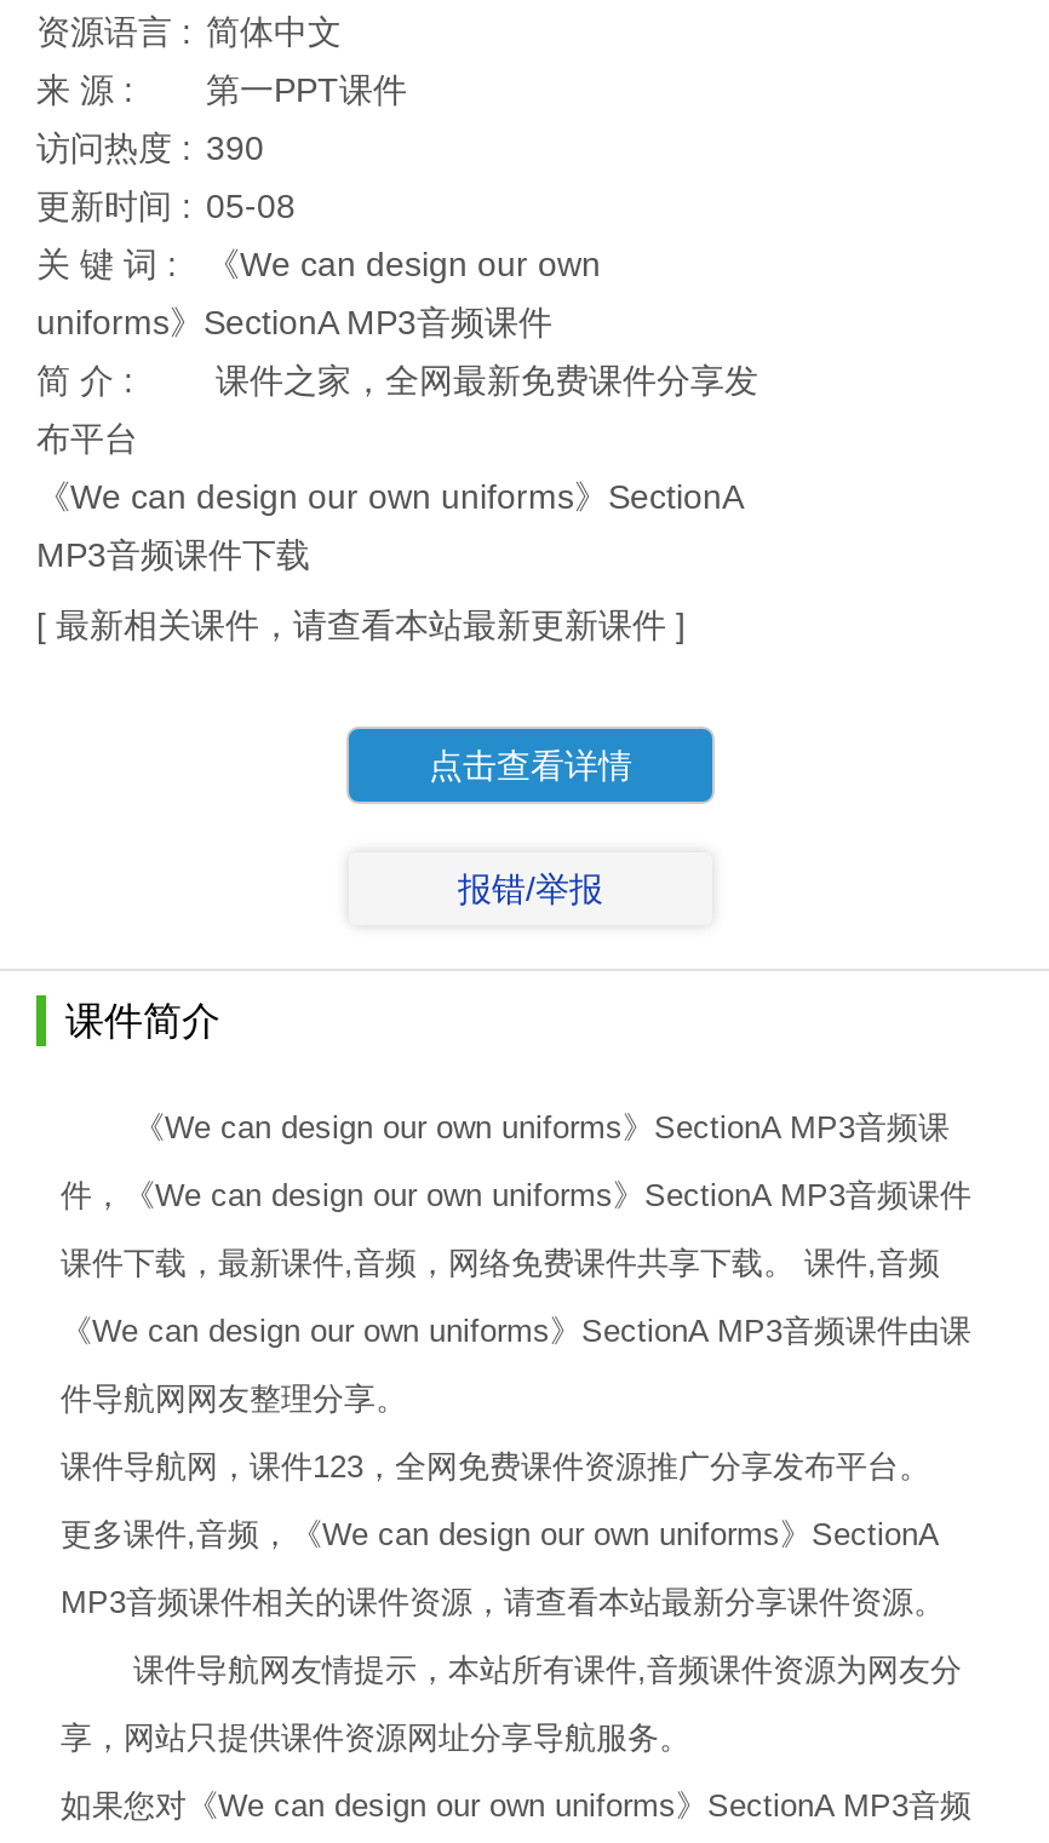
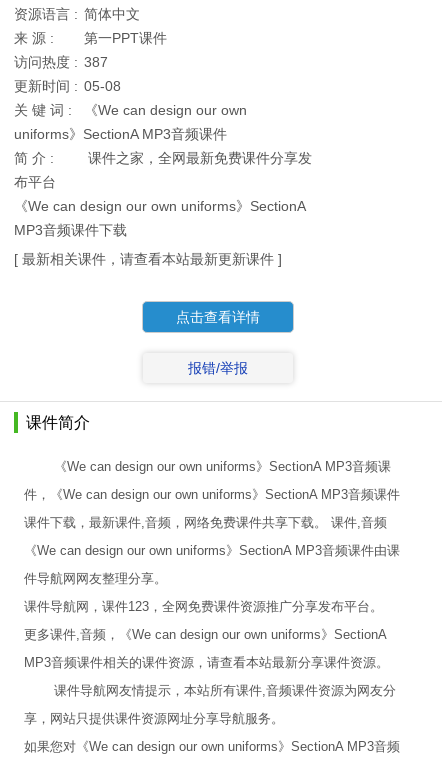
- 访问热度 : 390
+ 访问热度 : 387
